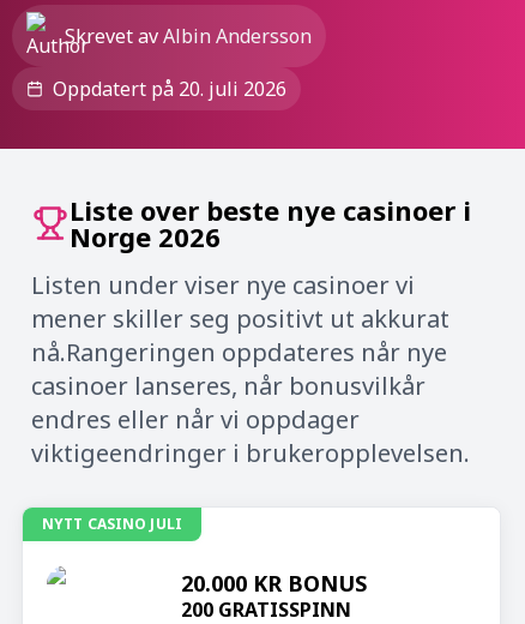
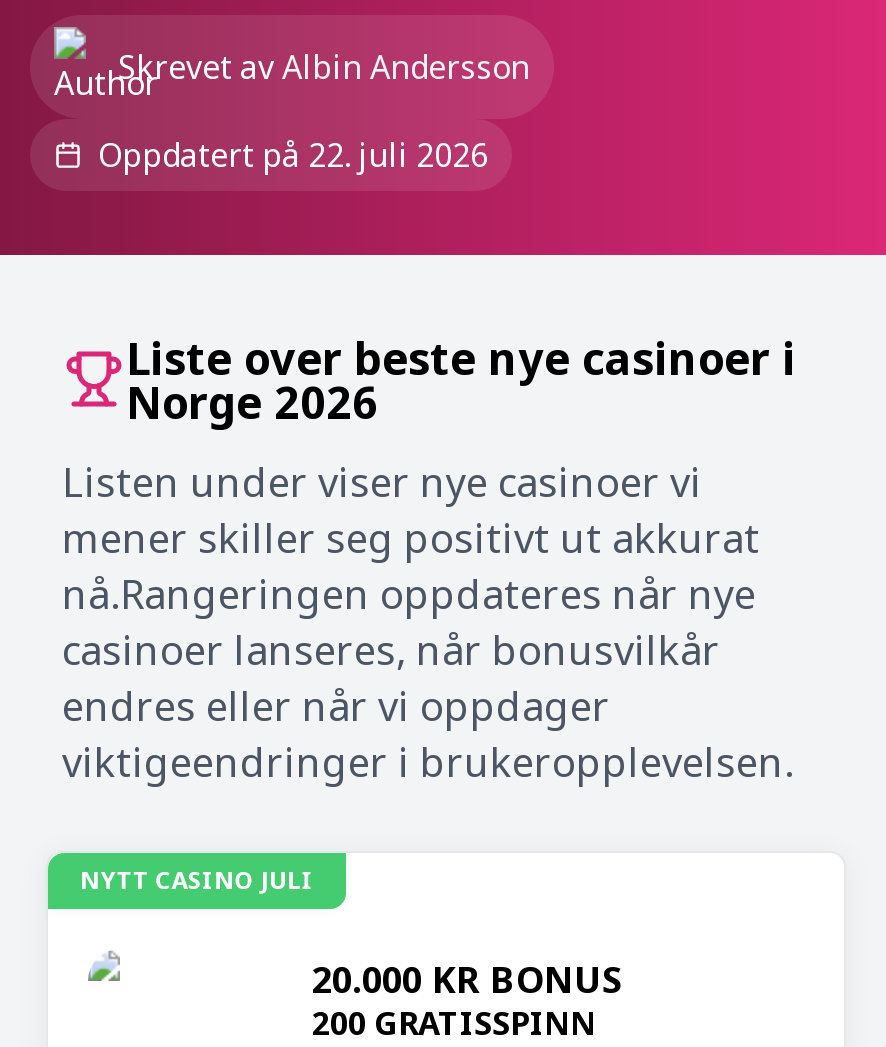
- Oppdatert på 20. juli 2026
+ Oppdatert på 22. juli 2026
